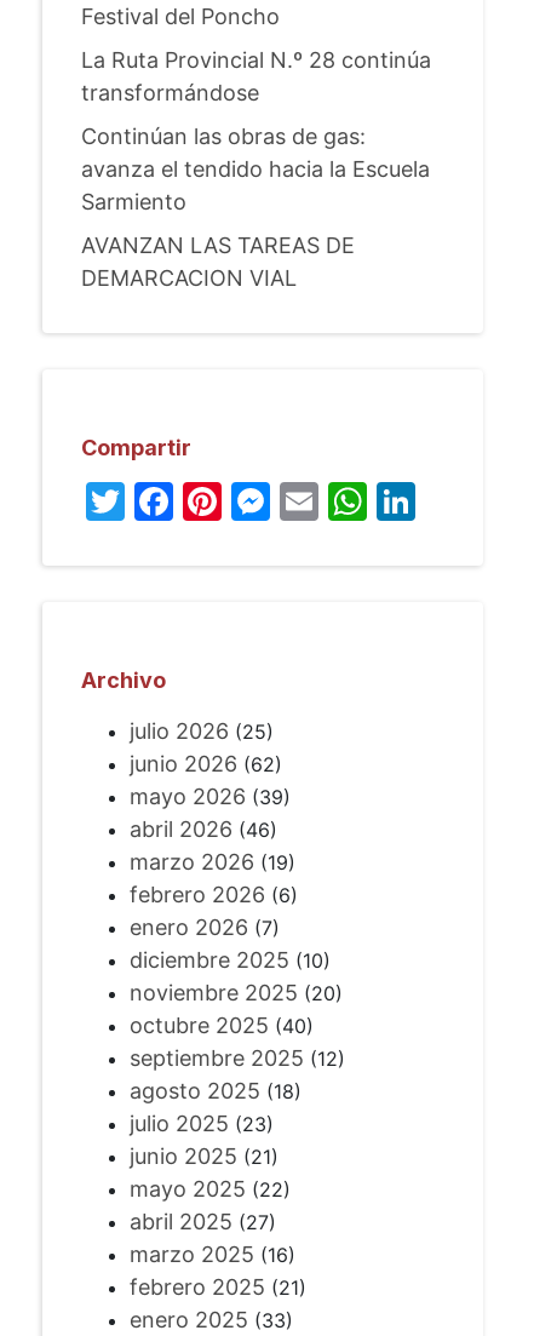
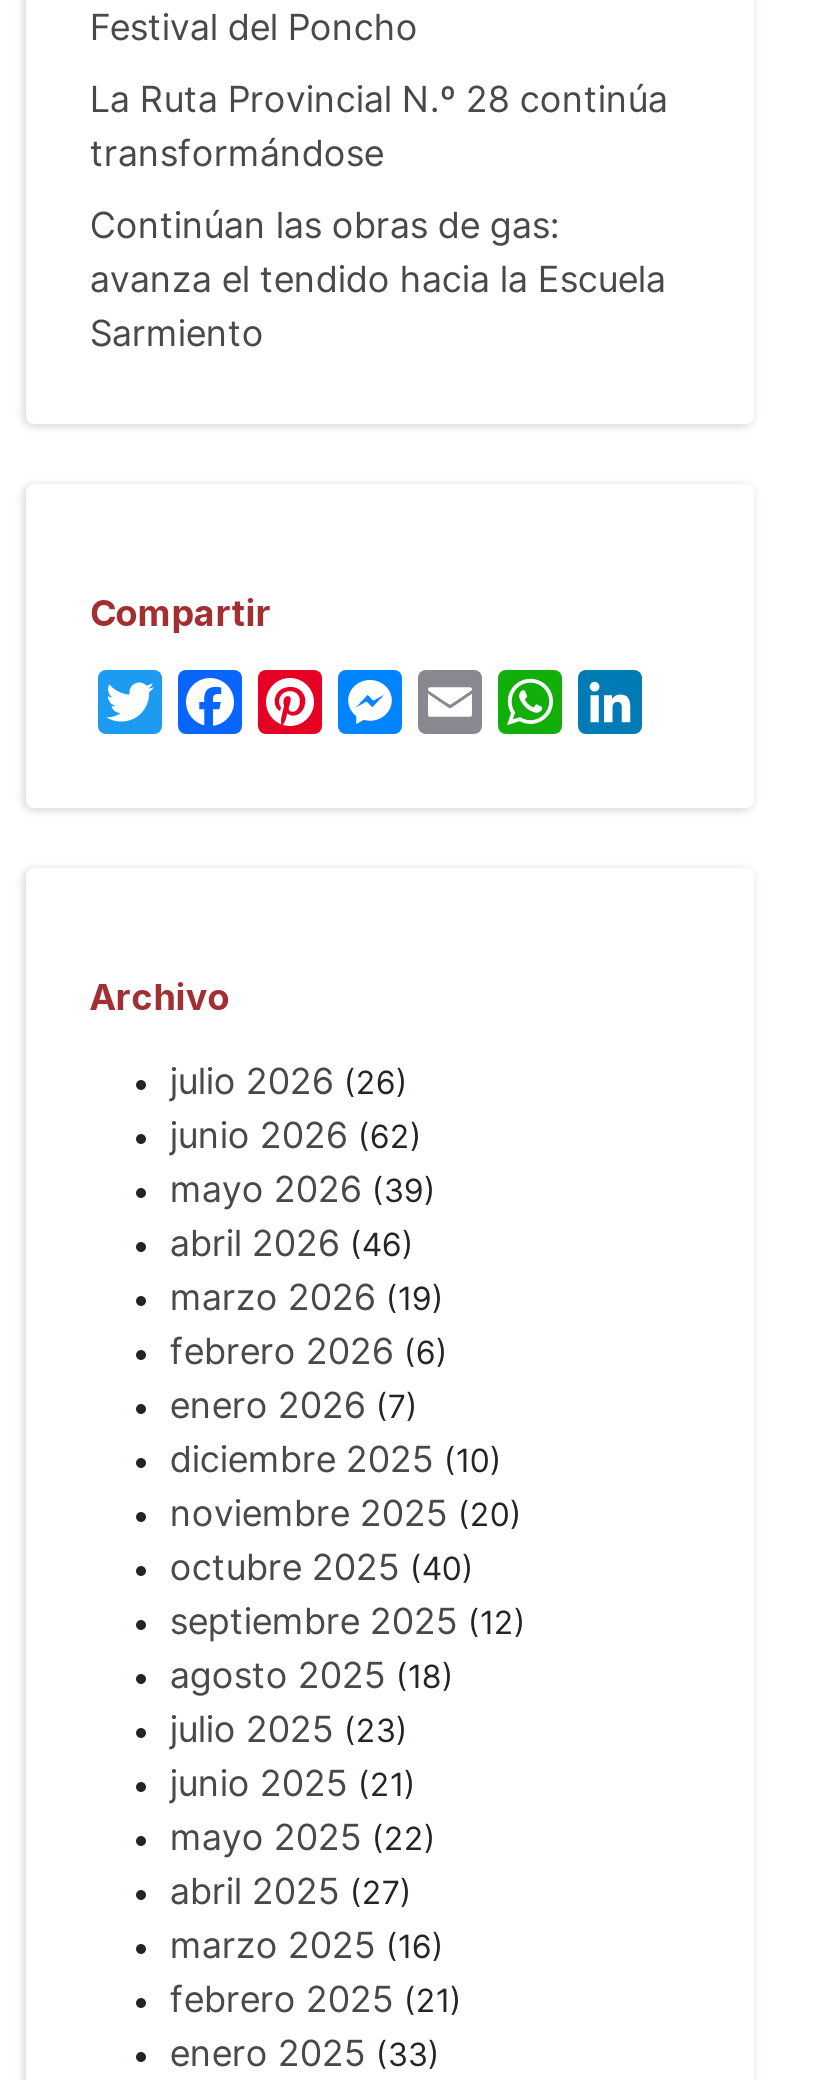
- AVANZAN LAS TAREAS DE
- DEMARCACION VIAL

- julio 2026 (25)
+ julio 2026 (26)
